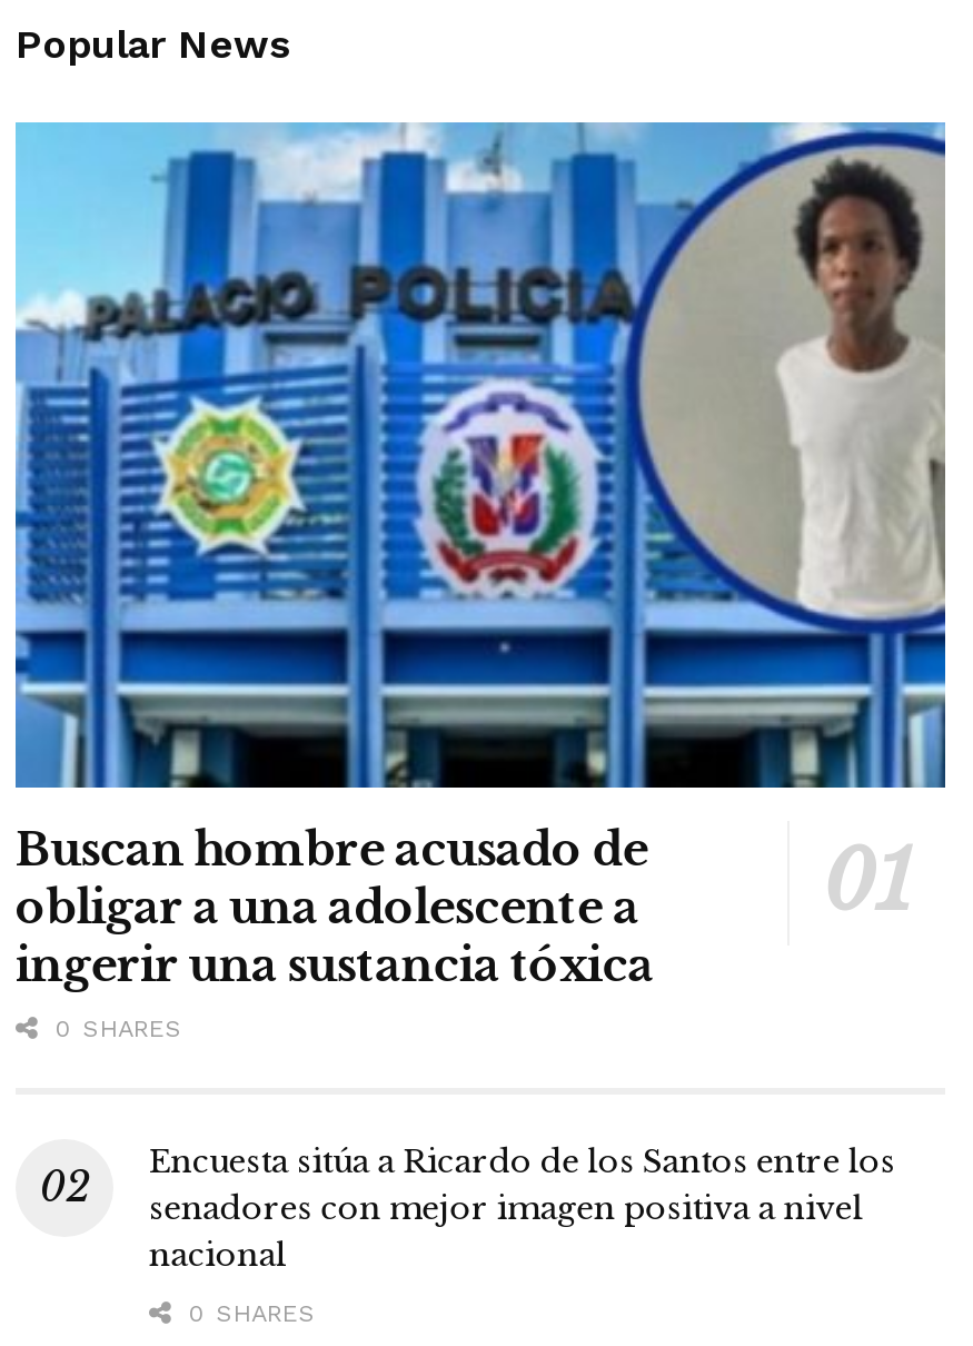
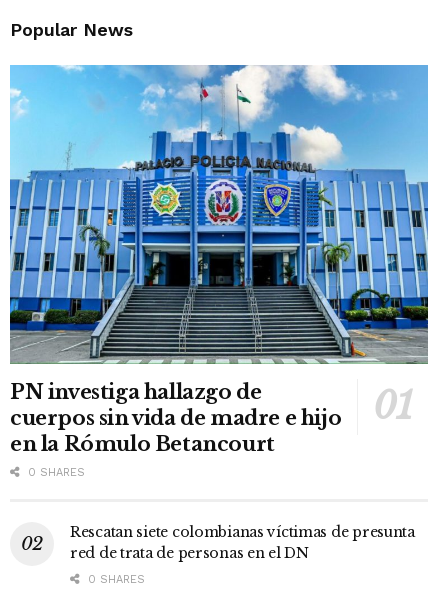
- [image]
- Buscan hombre acusado de
- obligar a una adolescente a
- ingerir una sustancia tóxica
+ [image]
+ PN investiga hallazgo de
+ cuerpos sin vida de madre e hijo
+ en la Rómulo Betancourt

- Encuesta sitúa a Ricardo de los Santos entre los
- senadores con mejor imagen positiva a nivel
- nacional
+ Rescatan siete colombianas víctimas de presunta
+ red de trata de personas en el DN
